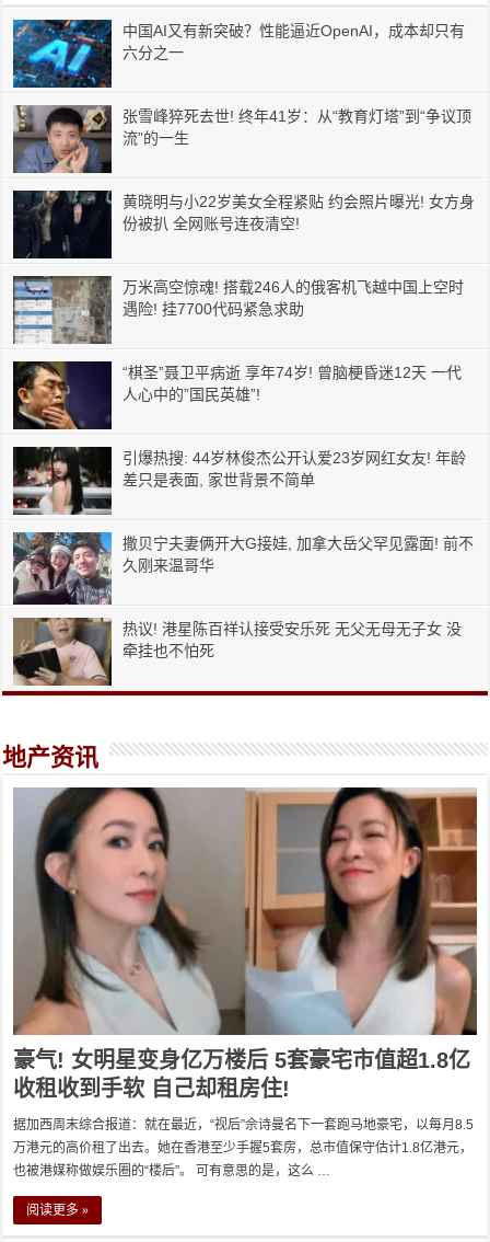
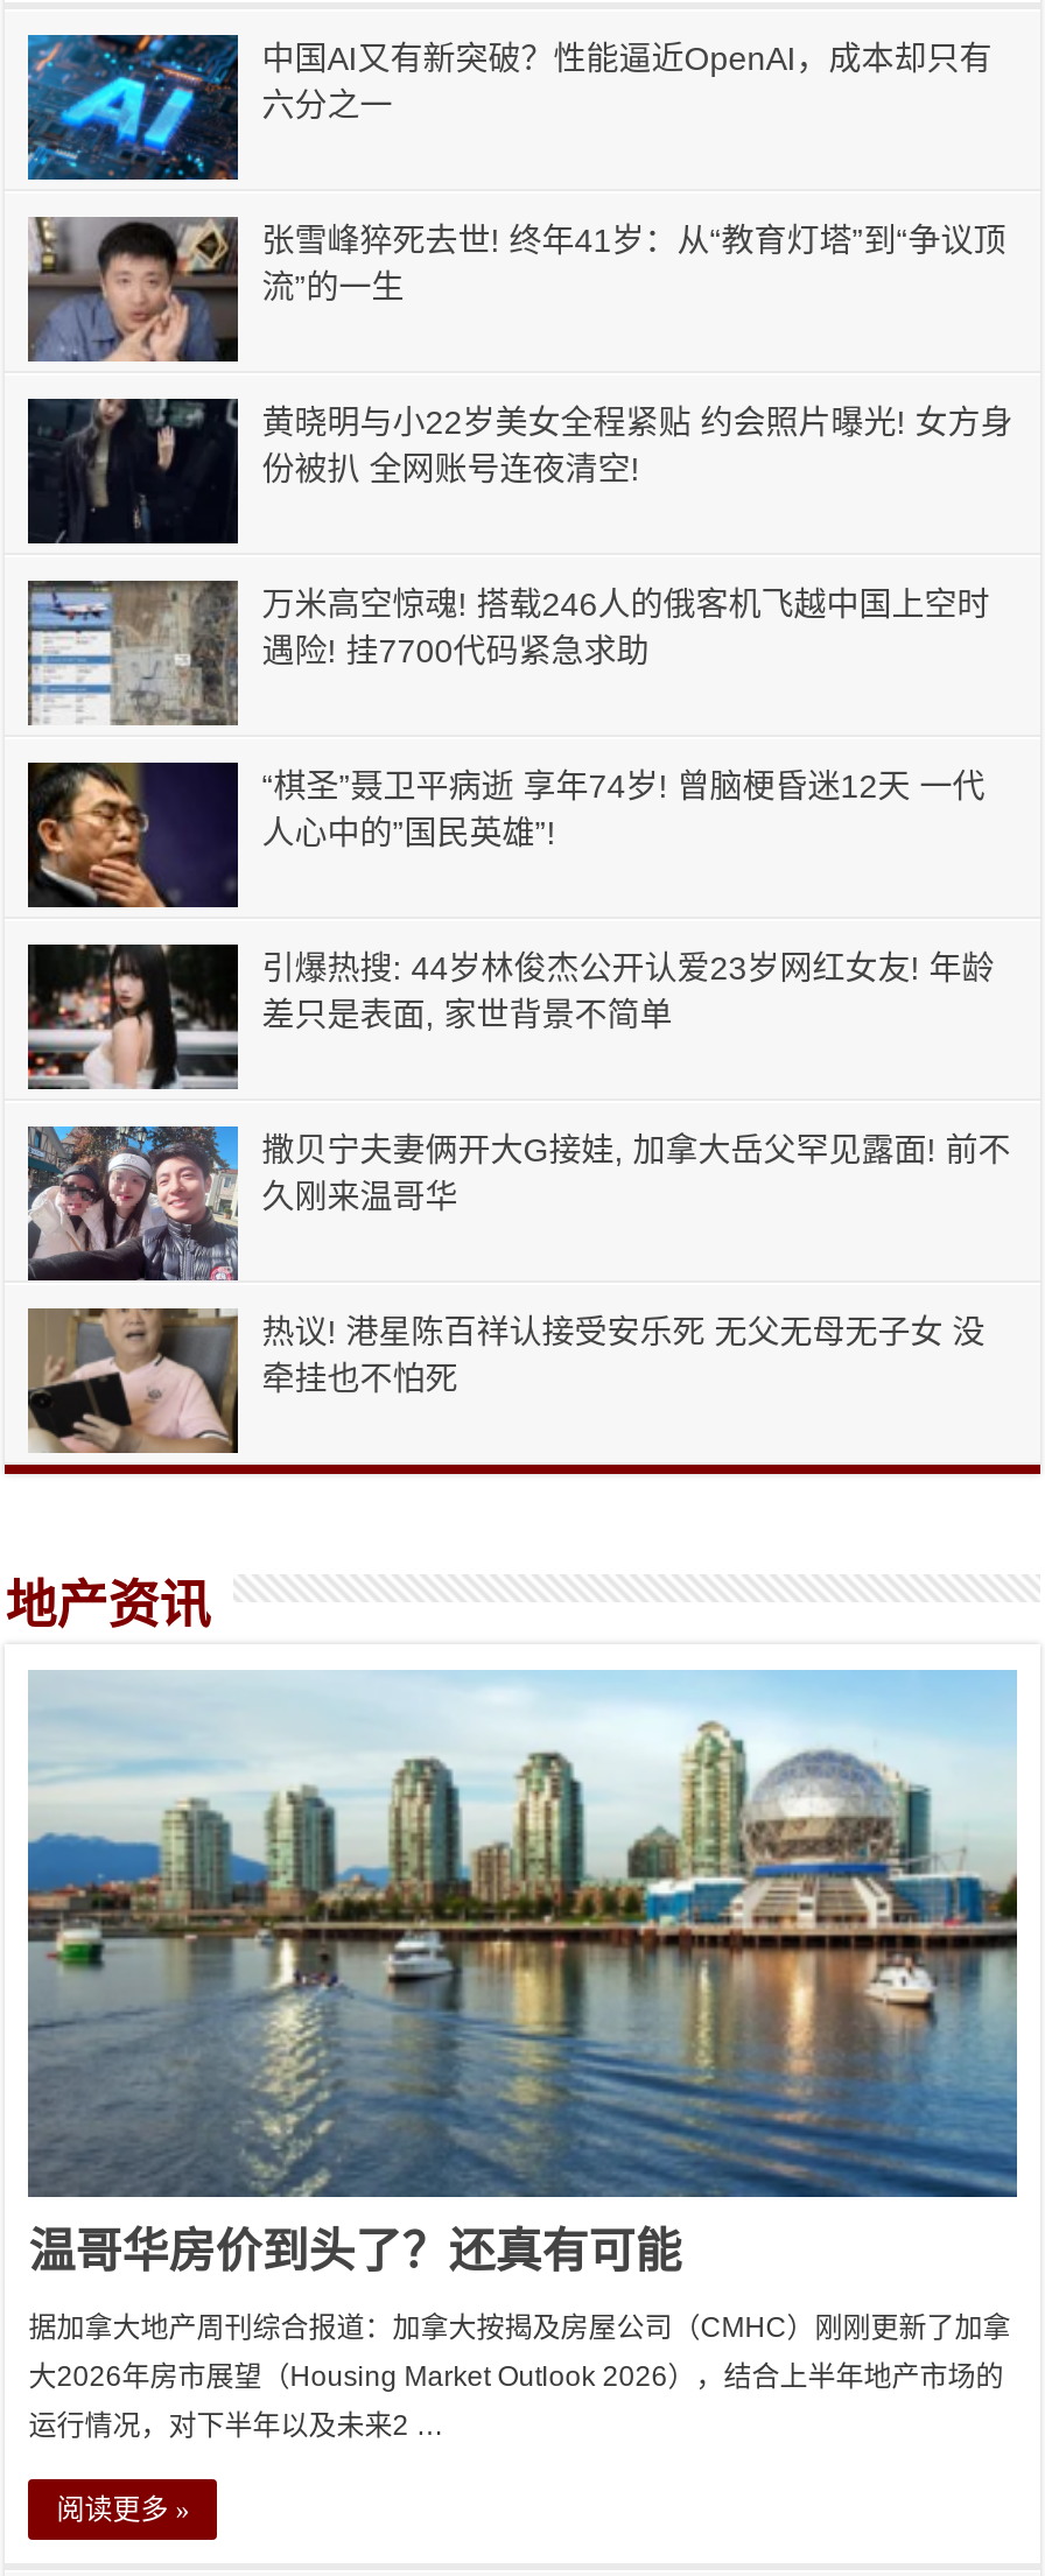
- [image]
- 豪气! 女明星变身亿万楼后 5套豪宅市值超1.8亿
- 收租收到手软 自己却租房住!
+ [image]
+ 温哥华房价到头了？还真有可能

- 据加西周末综合报道：就在最近，“视后”佘诗曼名下一套跑马地豪宅，以每月8.5
+ 据加拿大地产周刊综合报道：加拿大按揭及房屋公司（CMHC）刚刚更新了加拿

- 万港元的高价租了出去。她在香港至少手握5套房，总市值保守估计1.8亿港元，
+ 大2026年房市展望（Housing Market Outlook 2026），结合上半年地产市场的

- 也被港媒称做娱乐圈的“楼后”。 可有意思的是，这么 …
+ 运行情况，对下半年以及未来2 …
